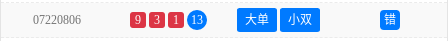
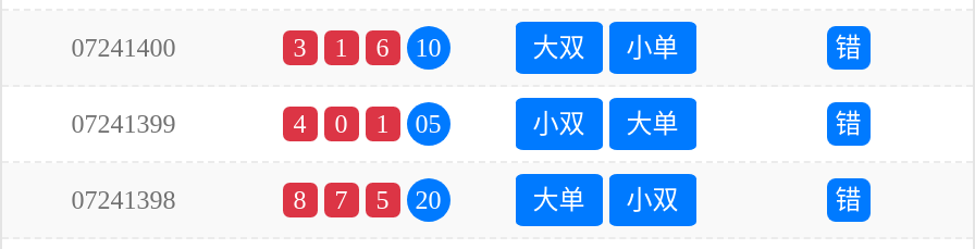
- 07220806
- 9
+ 07241400

- 13
+ 6
+ 10
+ 大双
+ 小单
+ 错
+ 07241399
+ 4
+ 0
+ 1
+ 05
+ 小双
+ 大单
+ 错
+ 07241398
+ 8
+ 7
+ 5
+ 20
